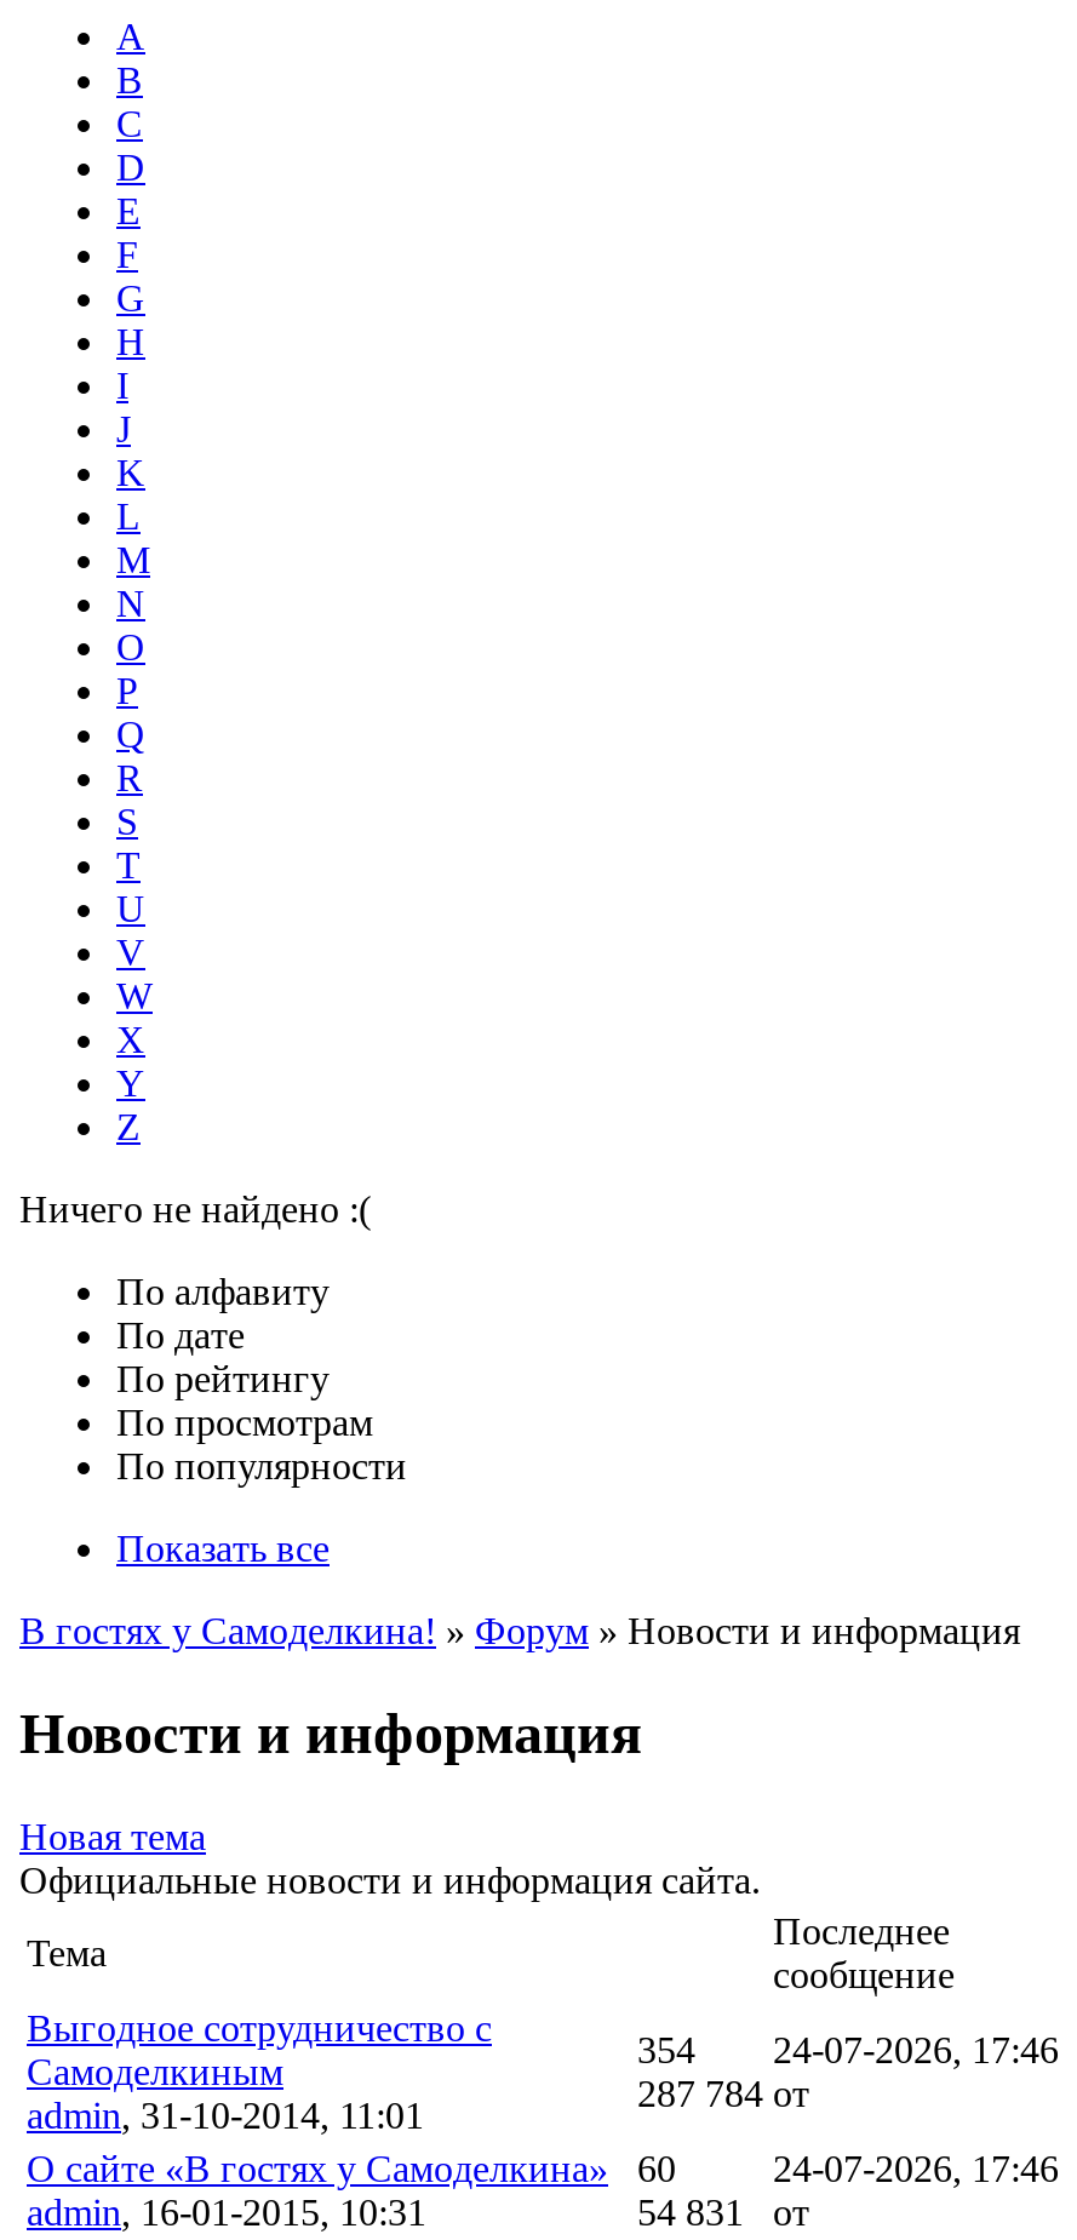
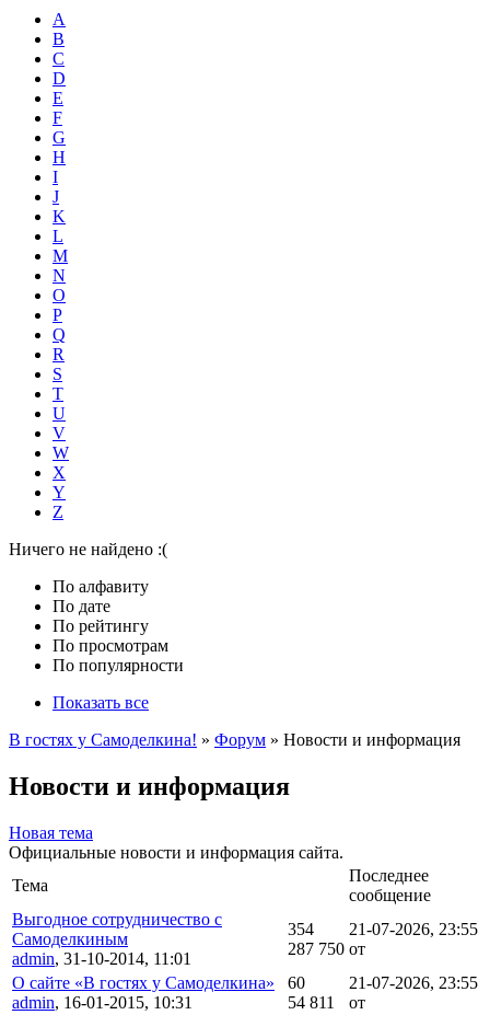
- 354 24-07-2026, 17:46
+ 354 21-07-2026, 23:55

- 287 784 от
+ 287 750 от

- 24-07-2026, 17:46
+ 21-07-2026, 23:55

- 54 831 от
+ 54 811 от
